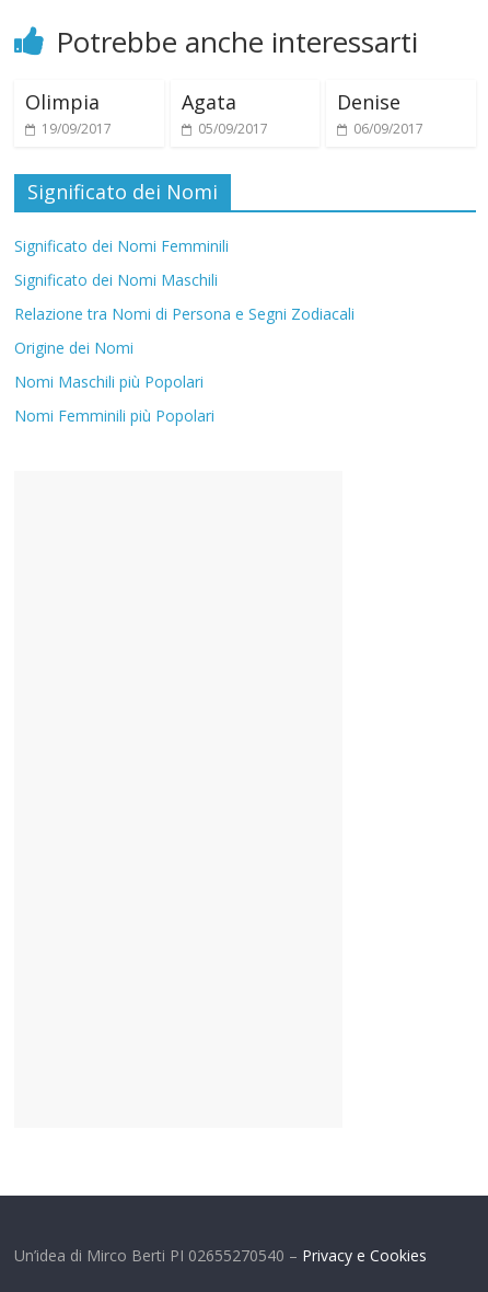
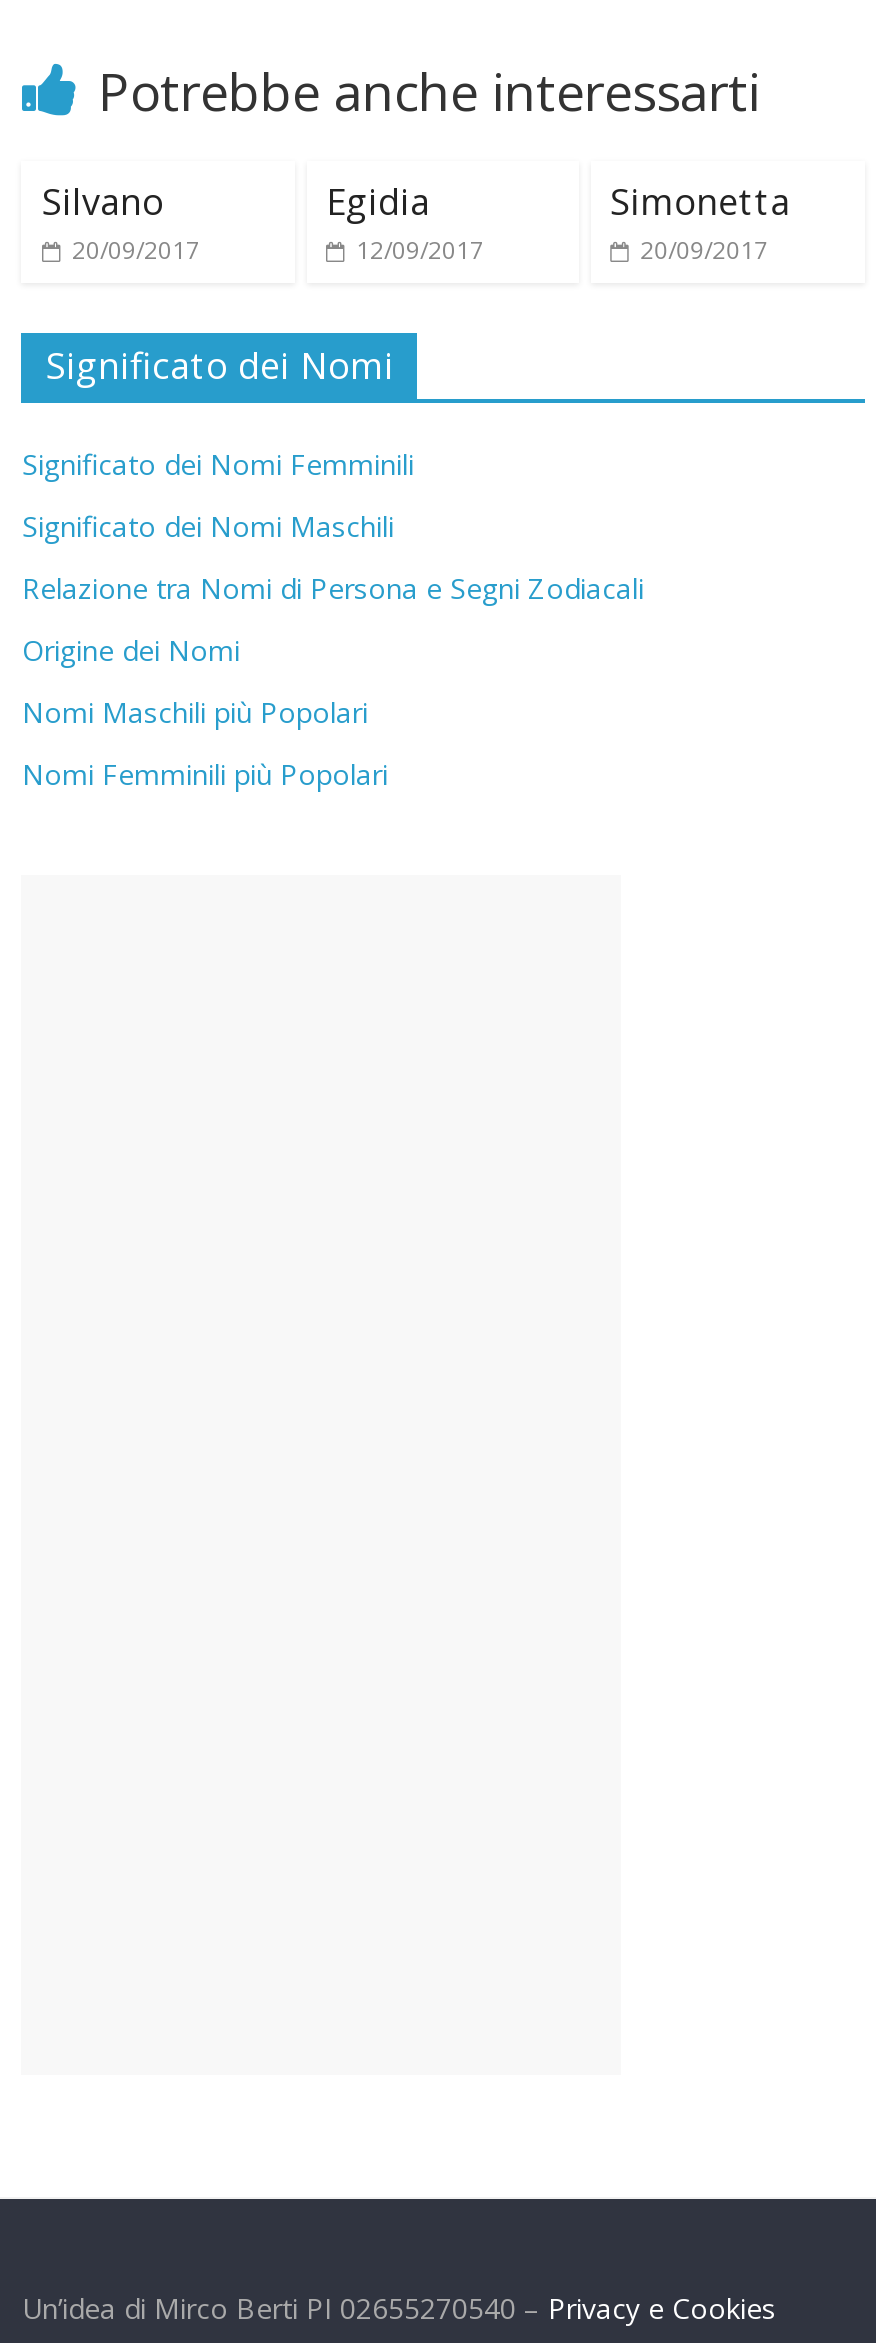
- Olimpia
- 19/09/2017
+ Silvano
+ 20/09/2017

- Agata
- 05/09/2017
+ Egidia
+ 12/09/2017

- Denise
- 06/09/2017
+ Simonetta
+ 20/09/2017
